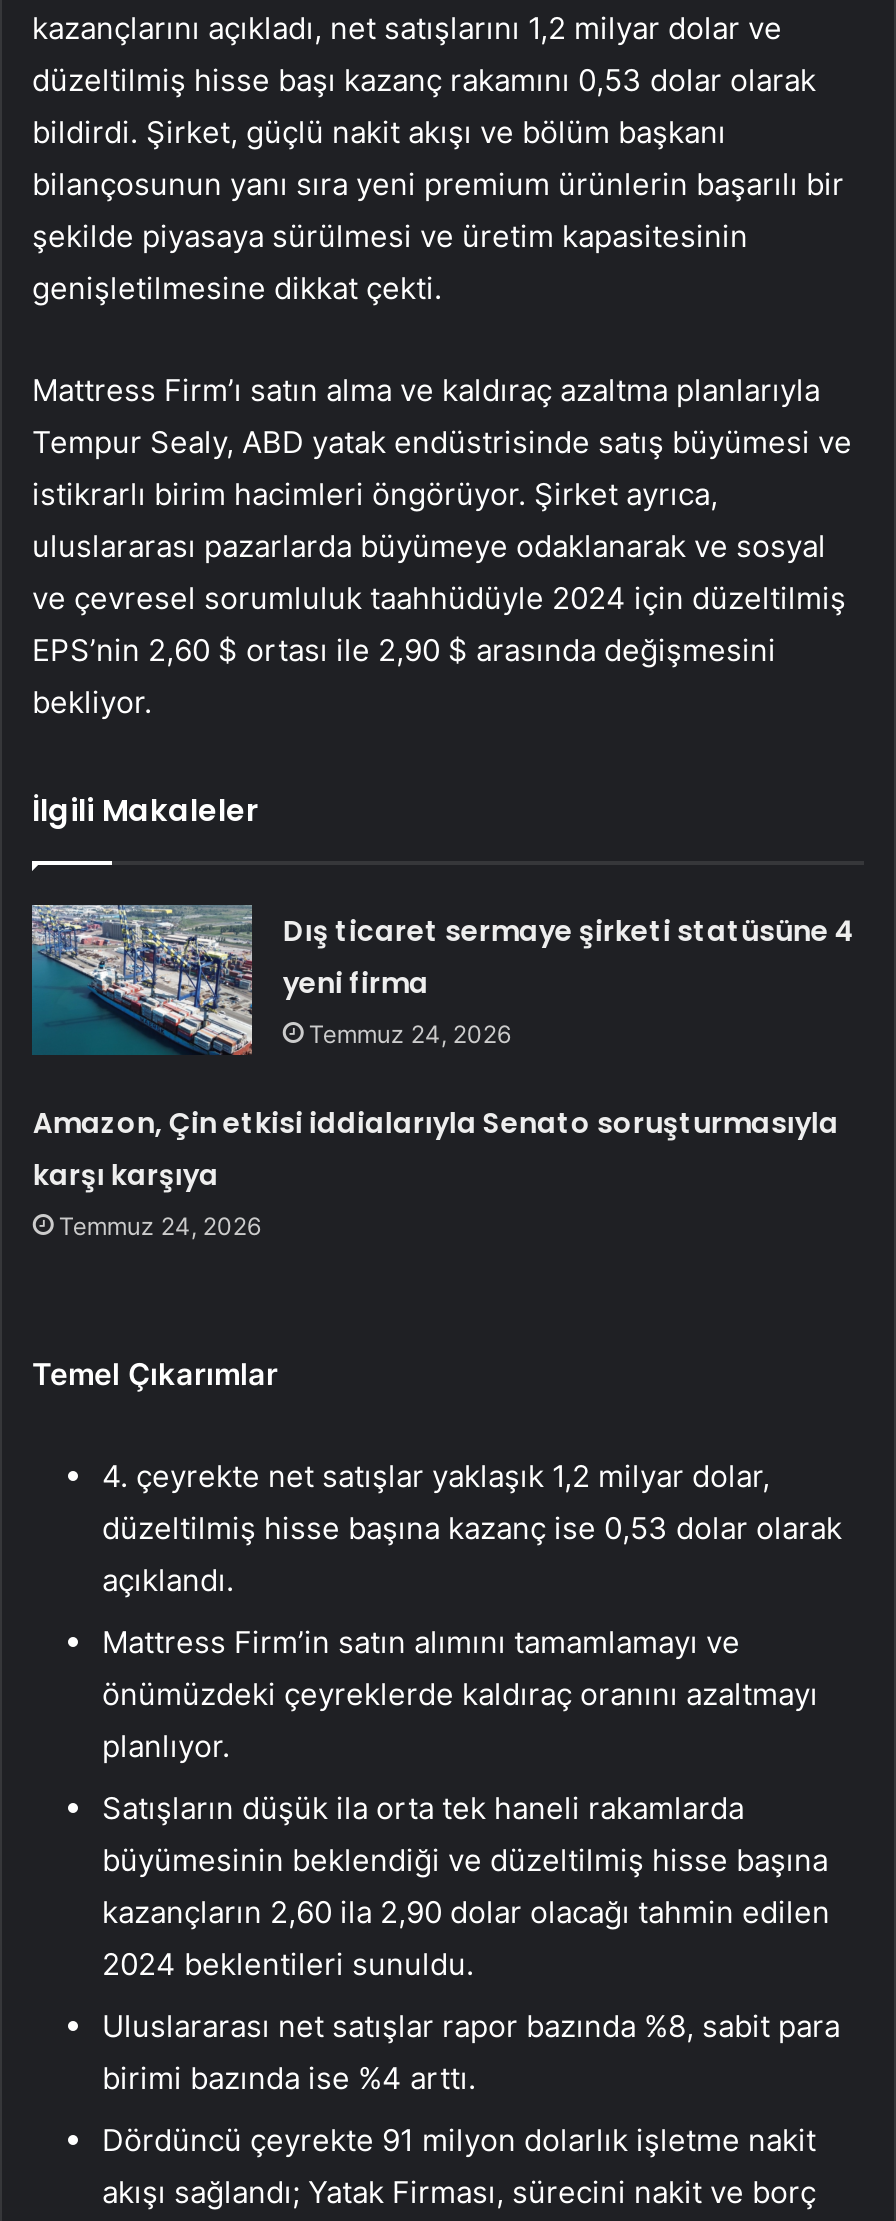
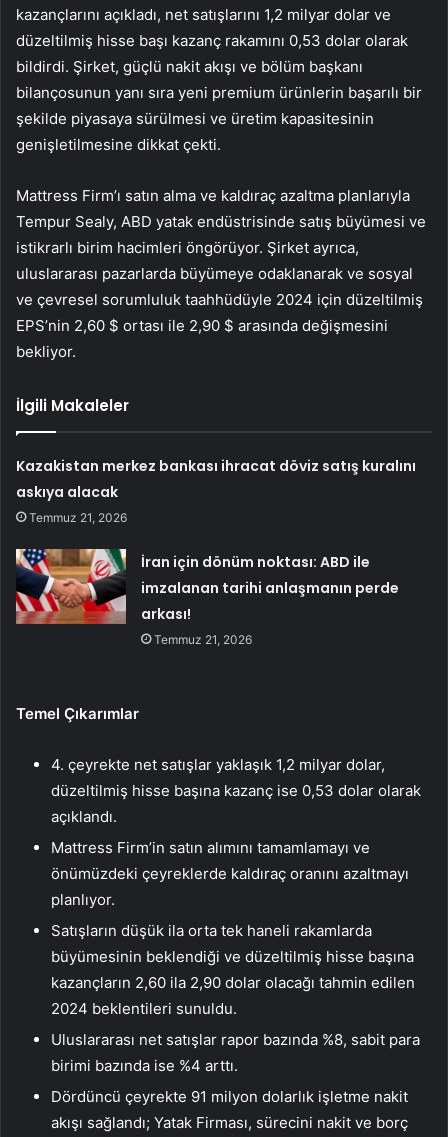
- Dış ticaret sermaye şirketi statüsüne 4
- yeni firma
- Temmuz 24, 2026
+ Kazakistan merkez bankası ihracat döviz satış kuralını
+ askıya alacak
+ Temmuz 21, 2026

- Amazon, Çin etkisi iddialarıyla Senato soruşturmasıyla
- karşı karşıya
- Temmuz 24, 2026
+ İran için dönüm noktası: ABD ile
+ imzalanan tarihi anlaşmanın perde
+ arkası!
+ Temmuz 21, 2026
